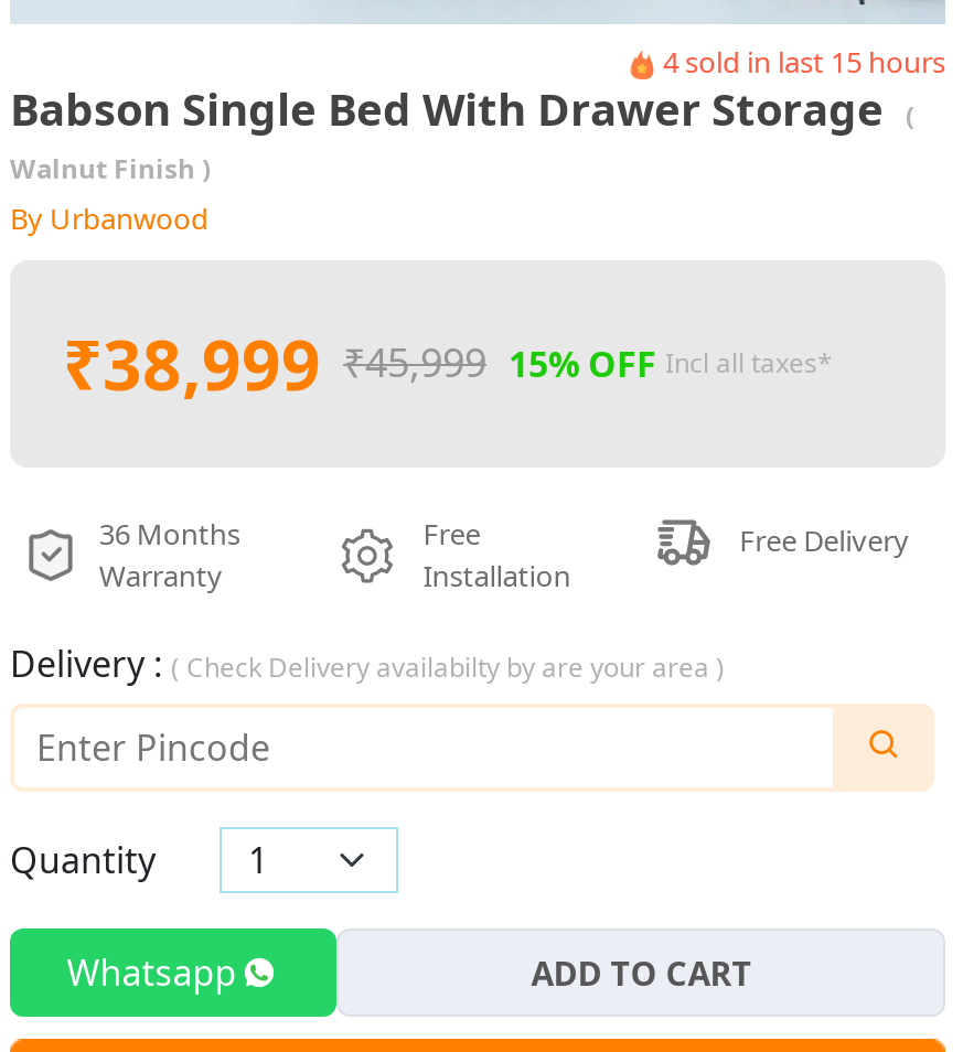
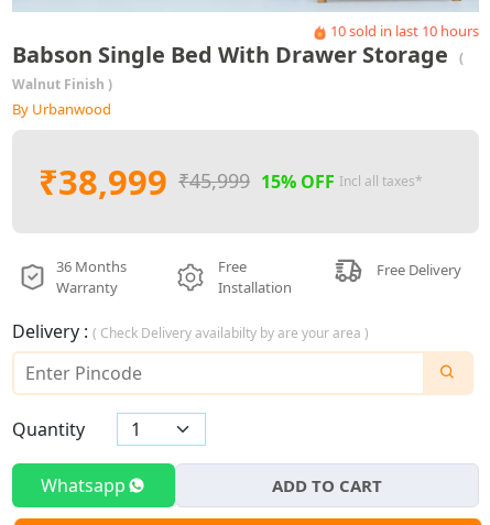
- 4sold in last 15 hours
+ 10sold in last 10 hours
